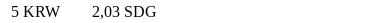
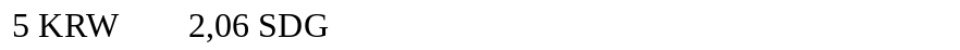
- 5 KRW 2,03 SDG
+ 5 KRW 2,06 SDG
